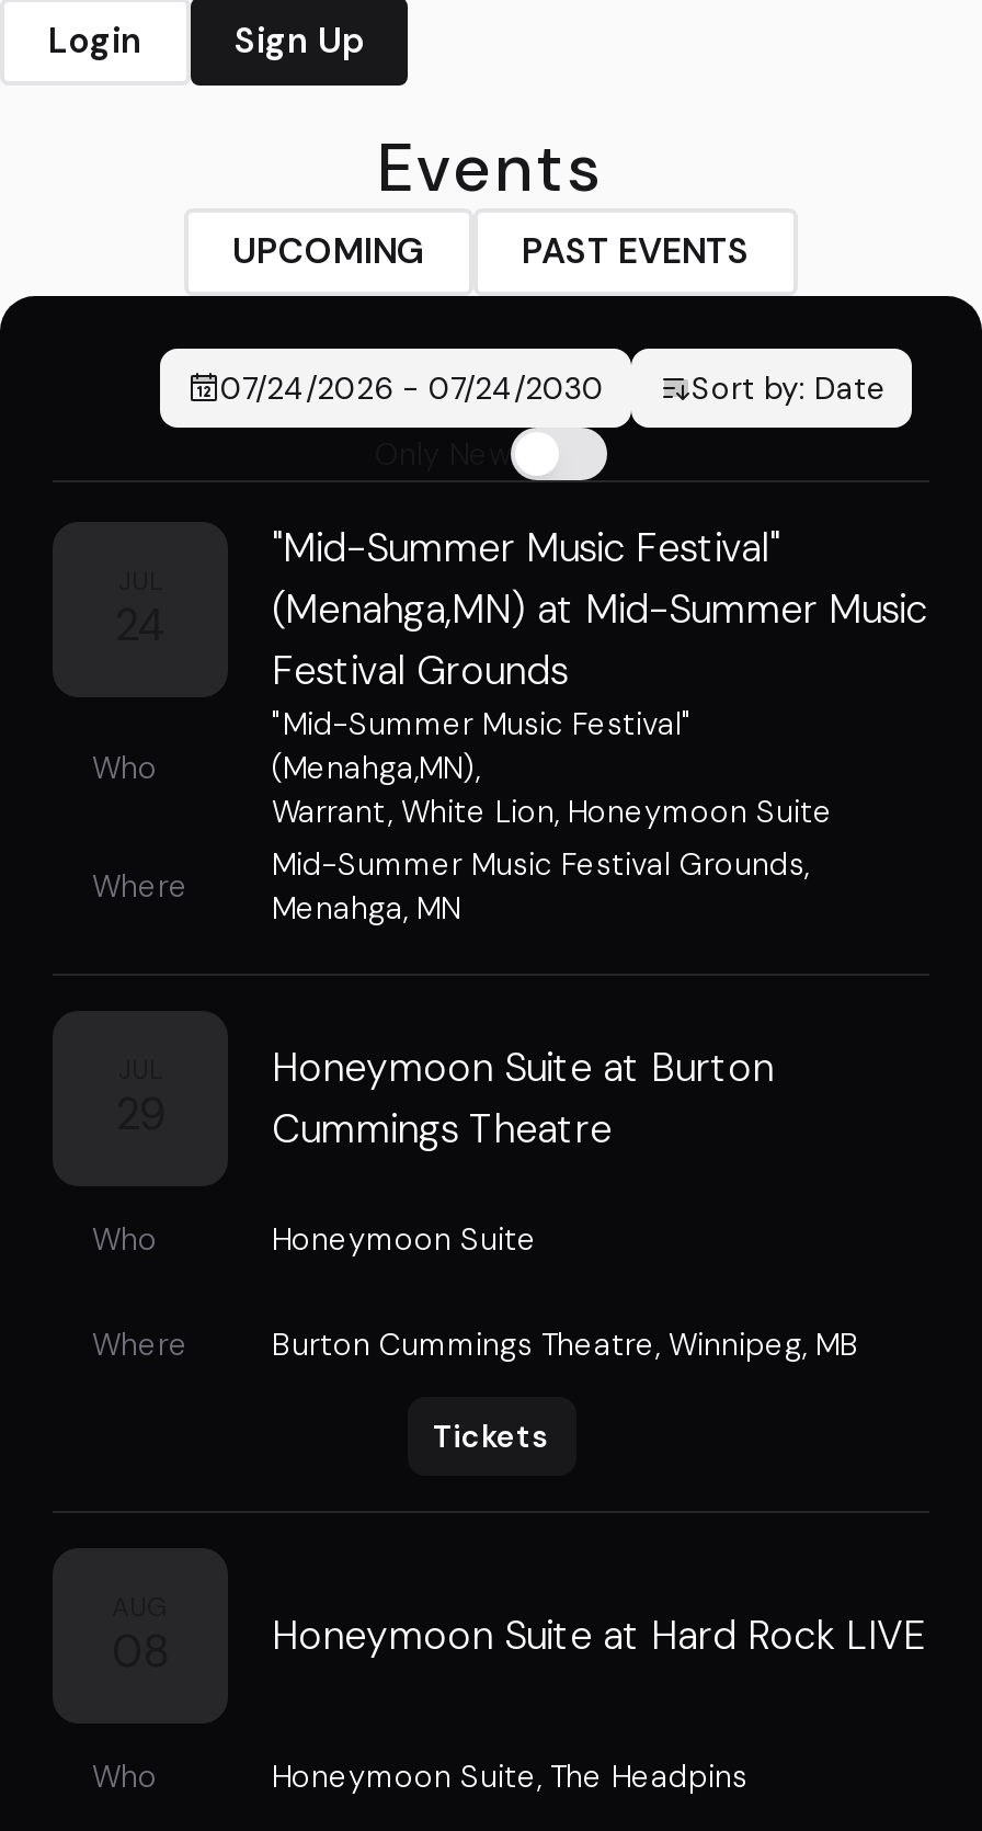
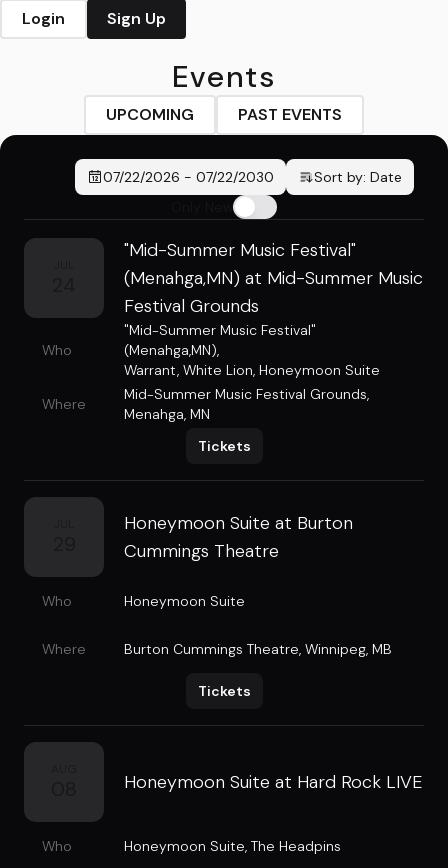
- 07/24/2026 - 07/24/2030
+ 07/22/2026 - 07/22/2030

+ Tickets
